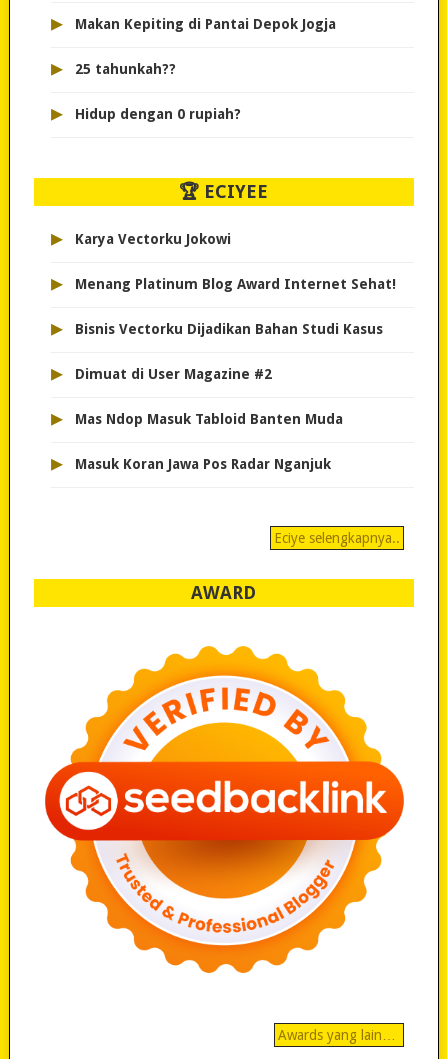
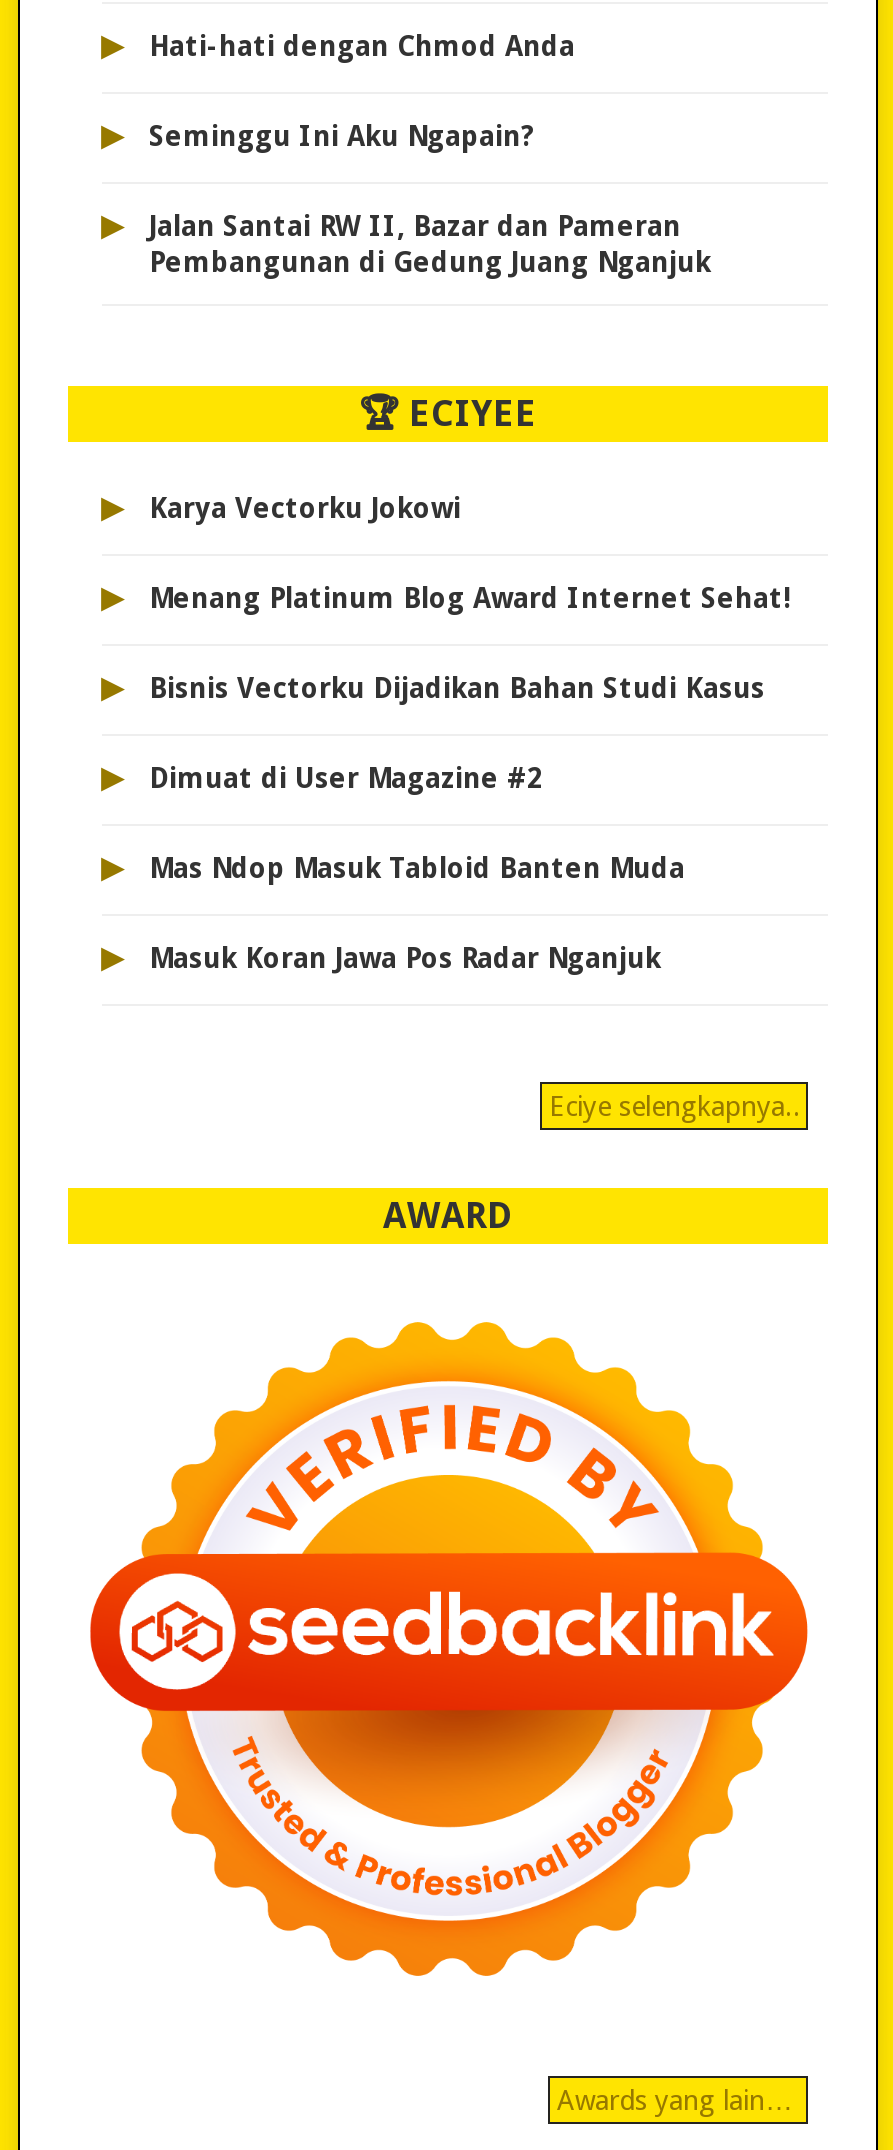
- Makan Kepiting di Pantai Depok Jogja
+ Hati-hati dengan Chmod Anda

- 25 tahunkah??
+ Seminggu Ini Aku Ngapain?

- Hidup dengan 0 rupiah?
+ Jalan Santai RW II, Bazar dan Pameran
+ Pembangunan di Gedung Juang Nganjuk
